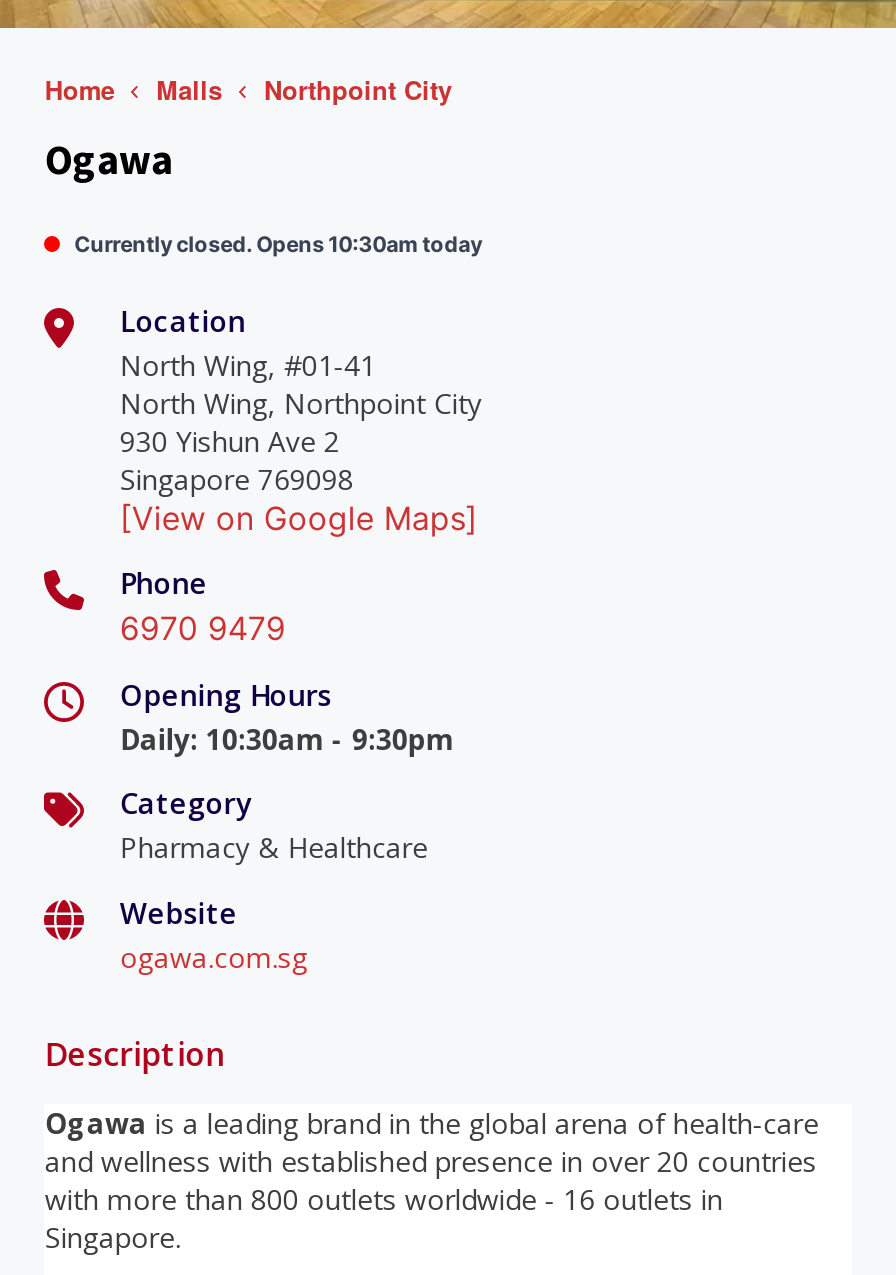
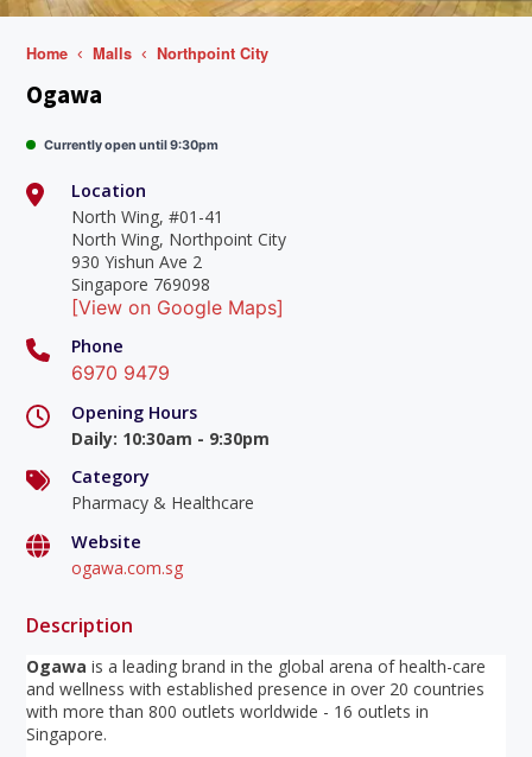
- Currently closed. Opens 10:30am today
+ Currently open until 9:30pm
